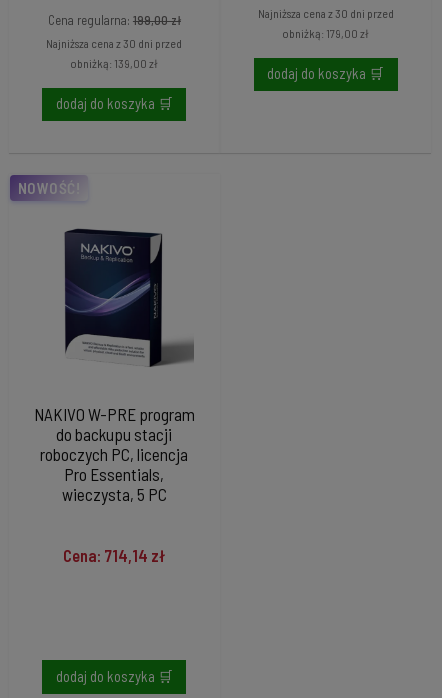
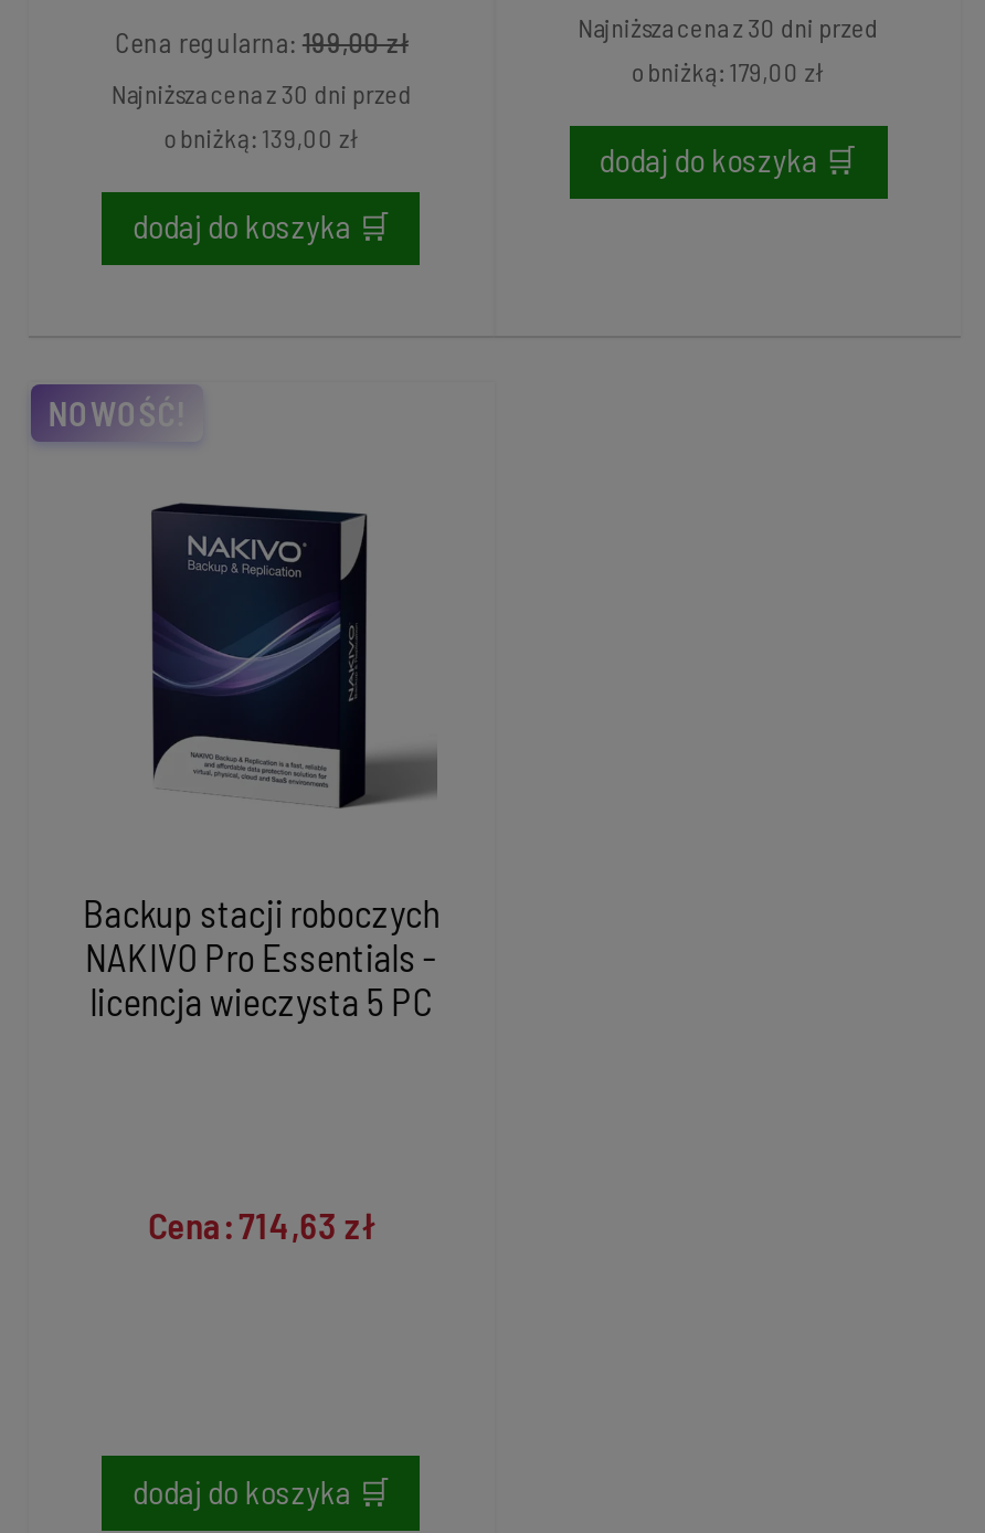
- NAKIVO W-PRE program
- do backupu stacji
- roboczych PC, licencja
- Pro Essentials,
- wieczysta, 5 PC
+ Backup stacji roboczych
+ NAKIVO Pro Essentials -
+ licencja wieczysta 5 PC

- Cena: 714,14 zł
+ Cena: 714,63 zł
